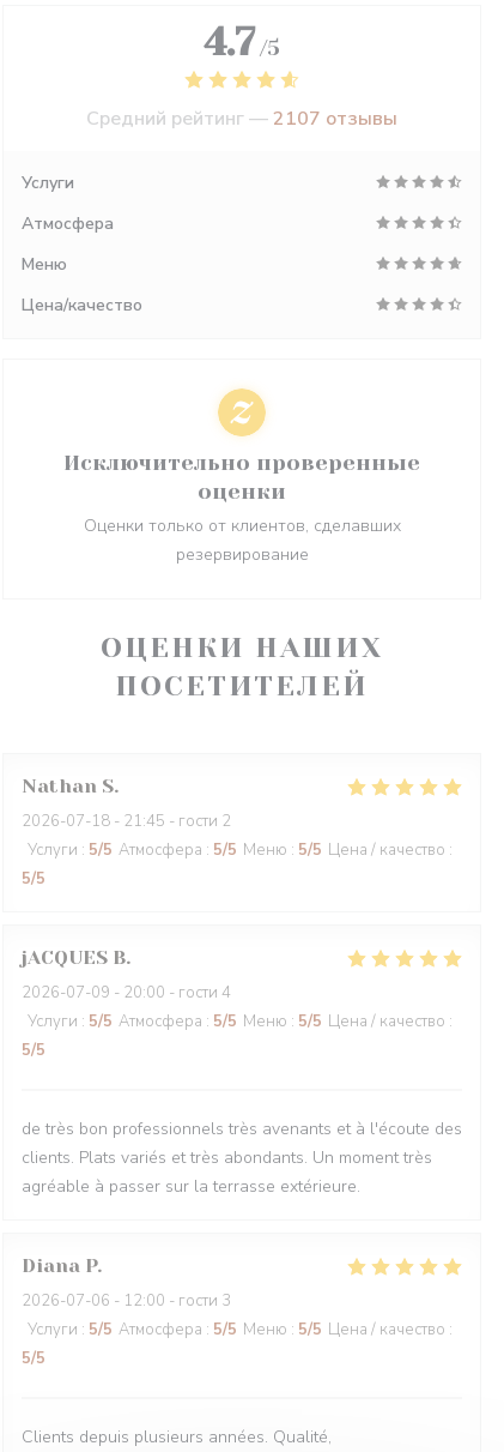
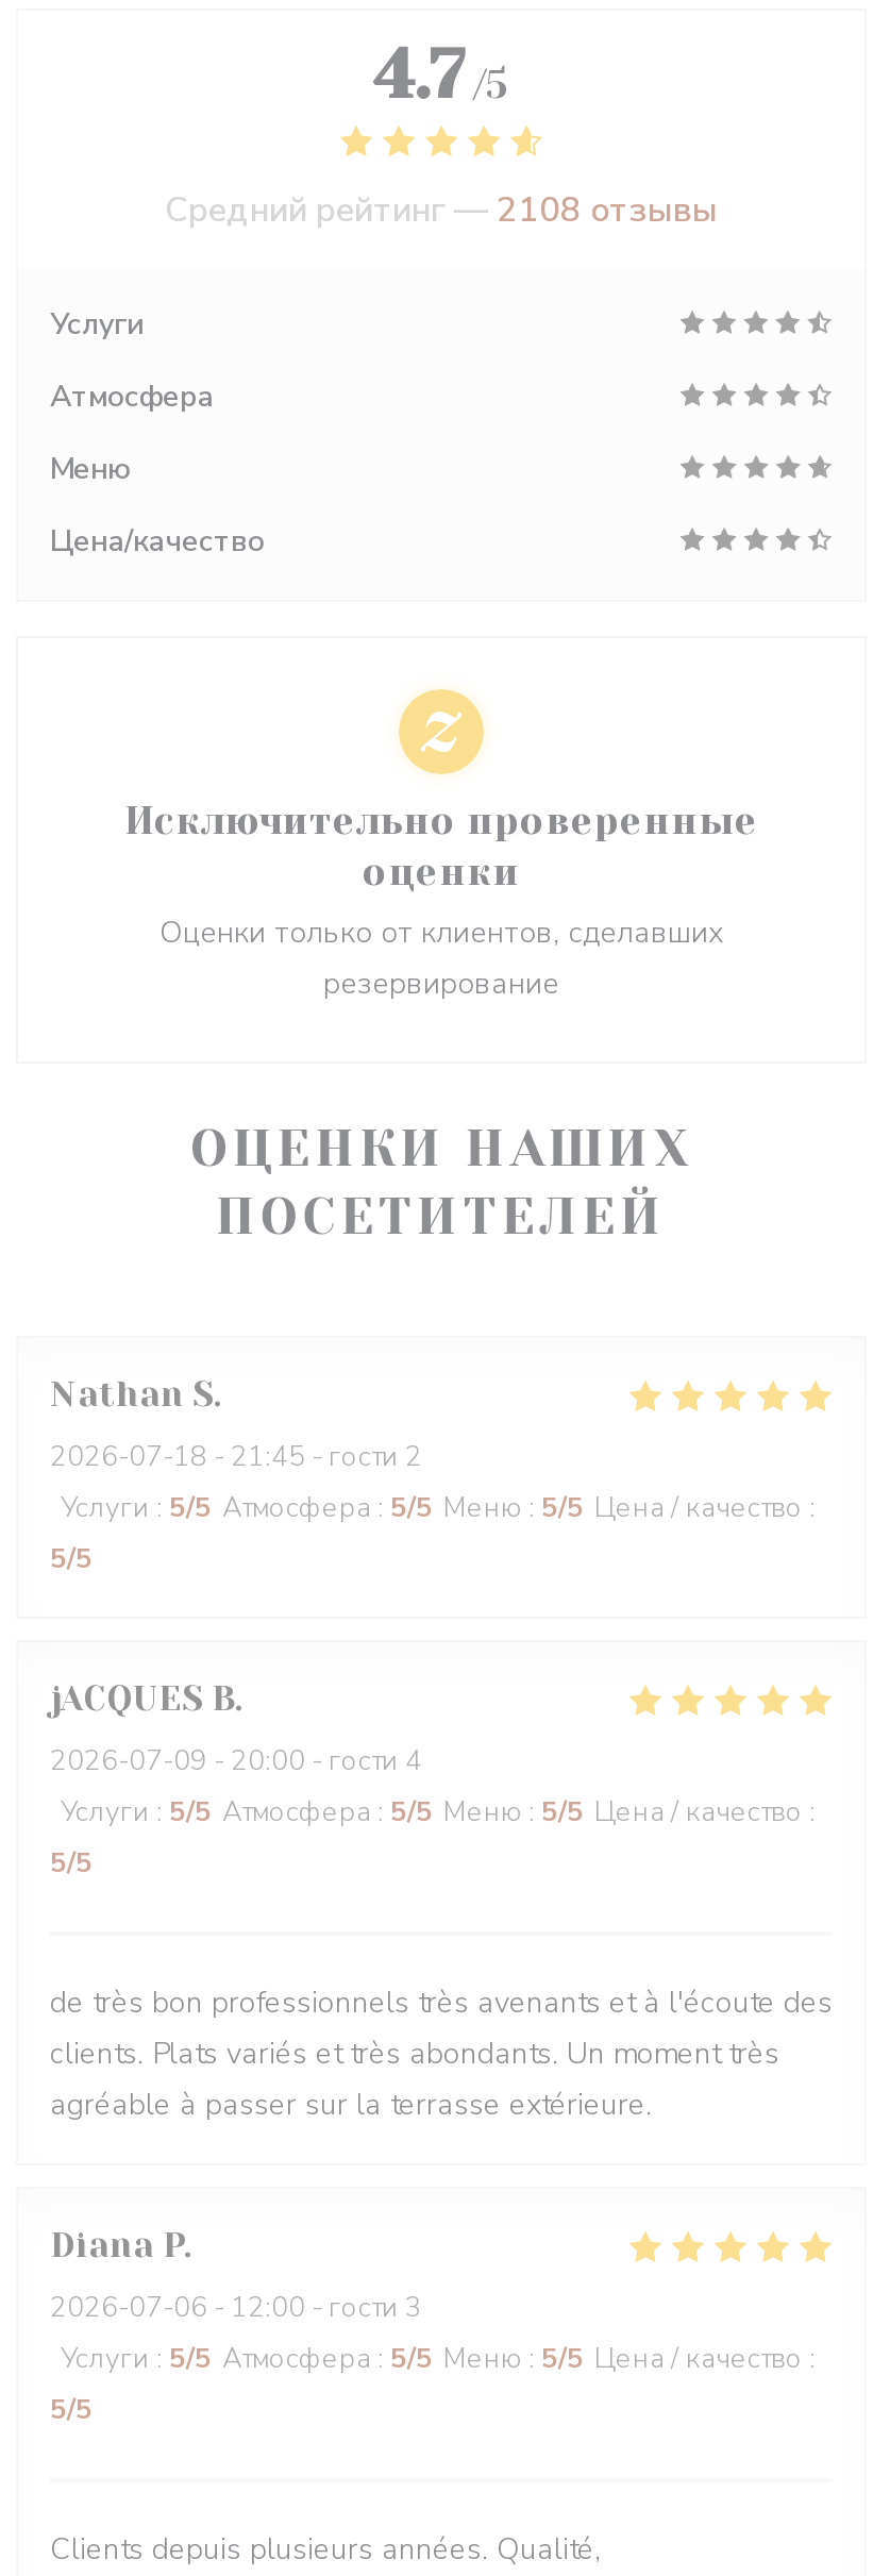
- Средний рейтинг — 2107 отзывы
+ Средний рейтинг — 2108 отзывы
